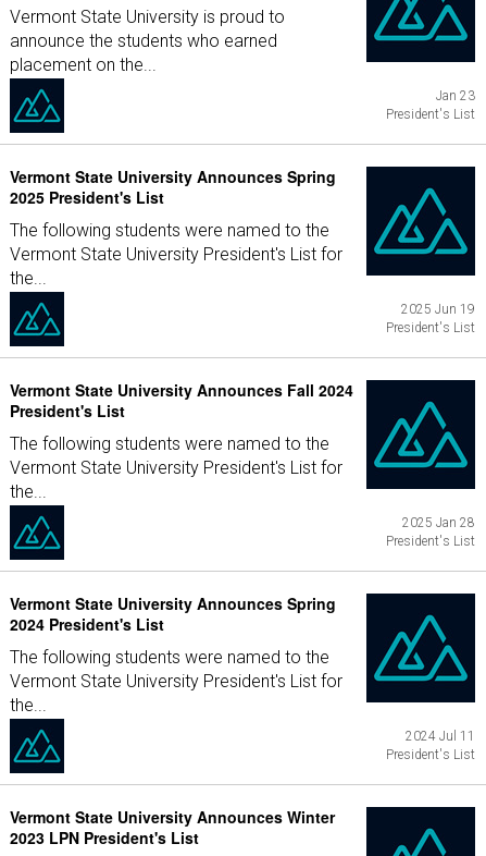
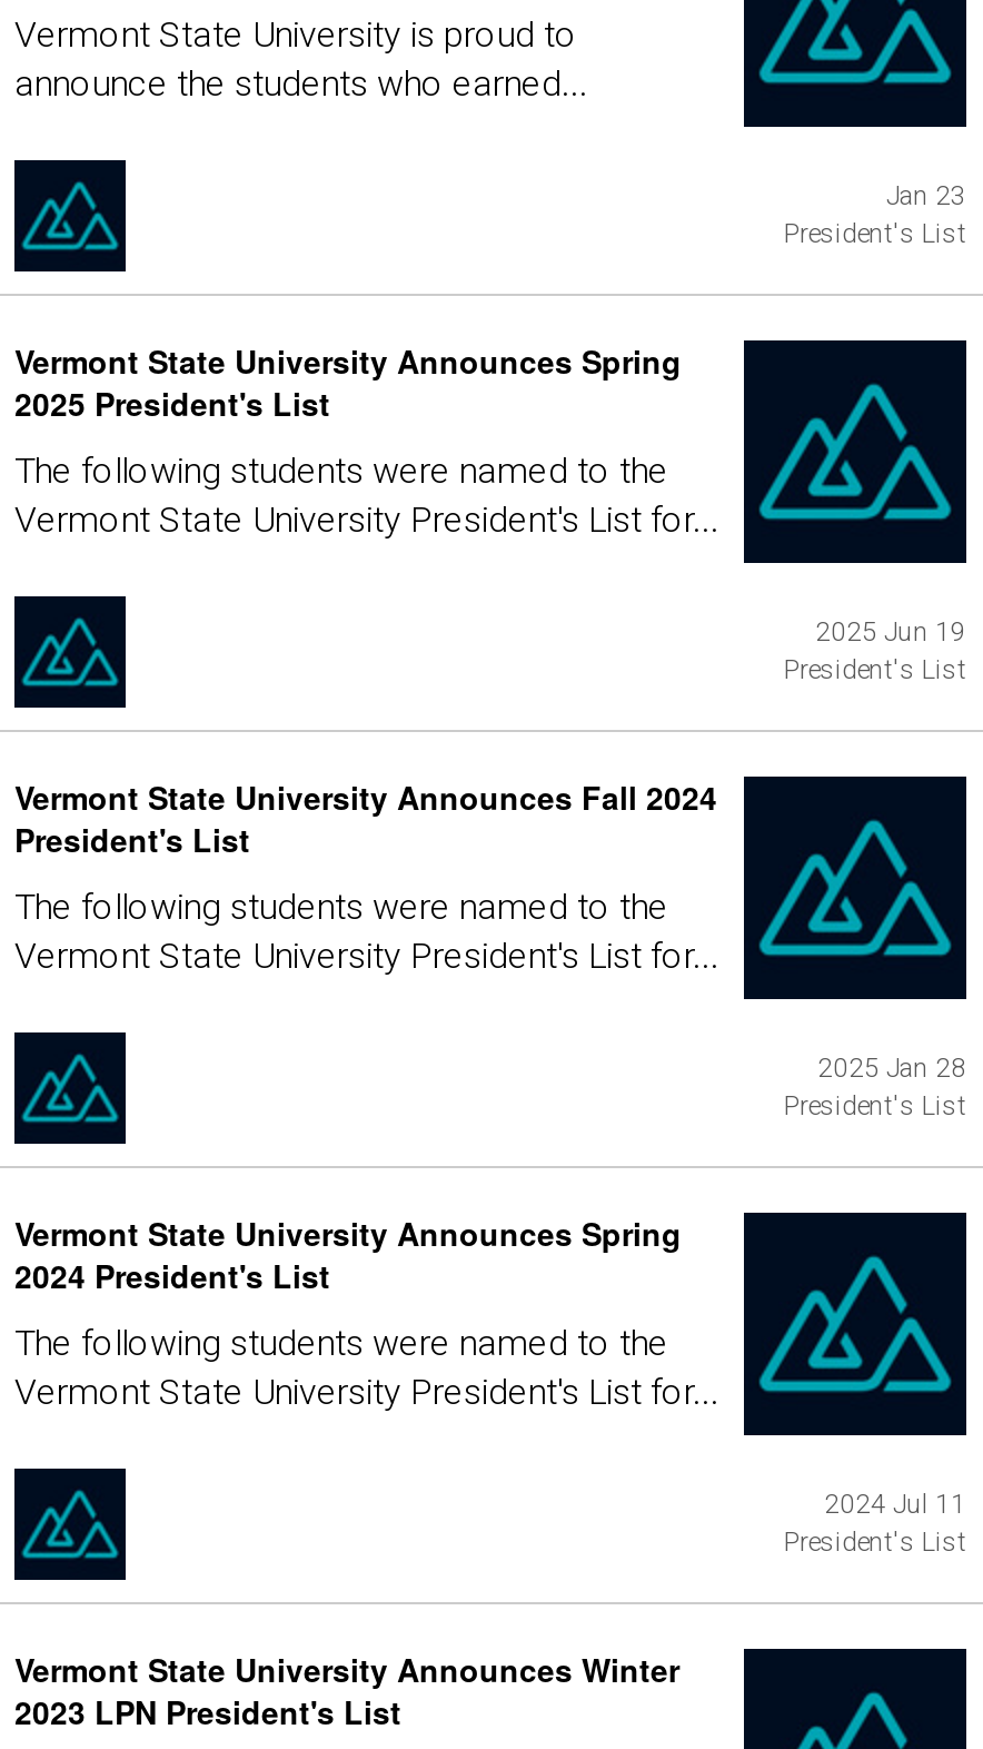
- announce the students who earned
- placement on the...
+ announce the students who earned...

- Vermont State University President's List for
- the...
+ Vermont State University President's List for...

- Vermont State University President's List for
- the...
+ Vermont State University President's List for...

- Vermont State University President's List for
- the...
+ Vermont State University President's List for...
